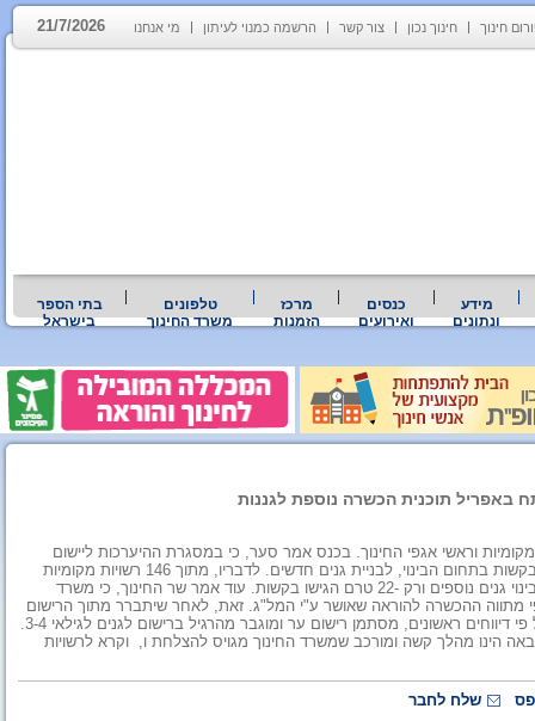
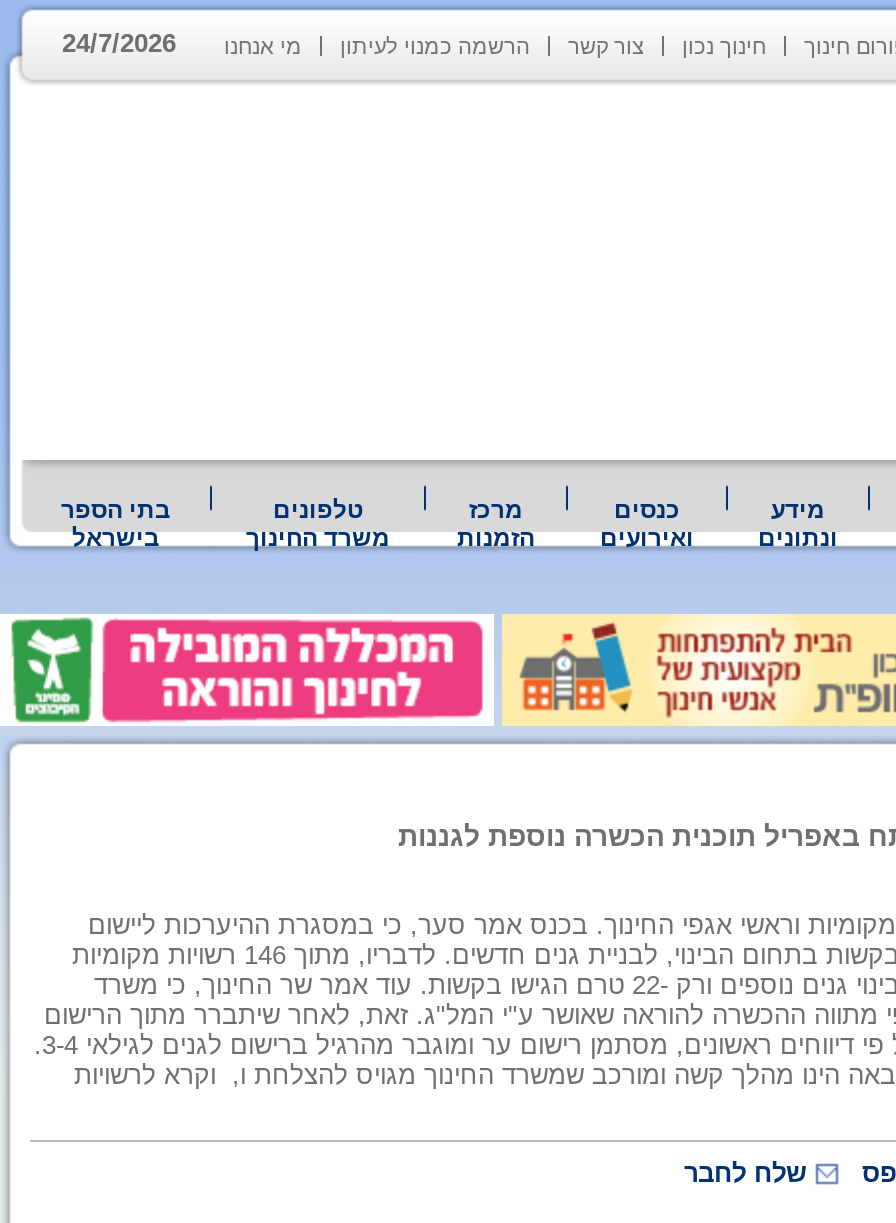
- 21/7/2026
+ 24/7/2026
